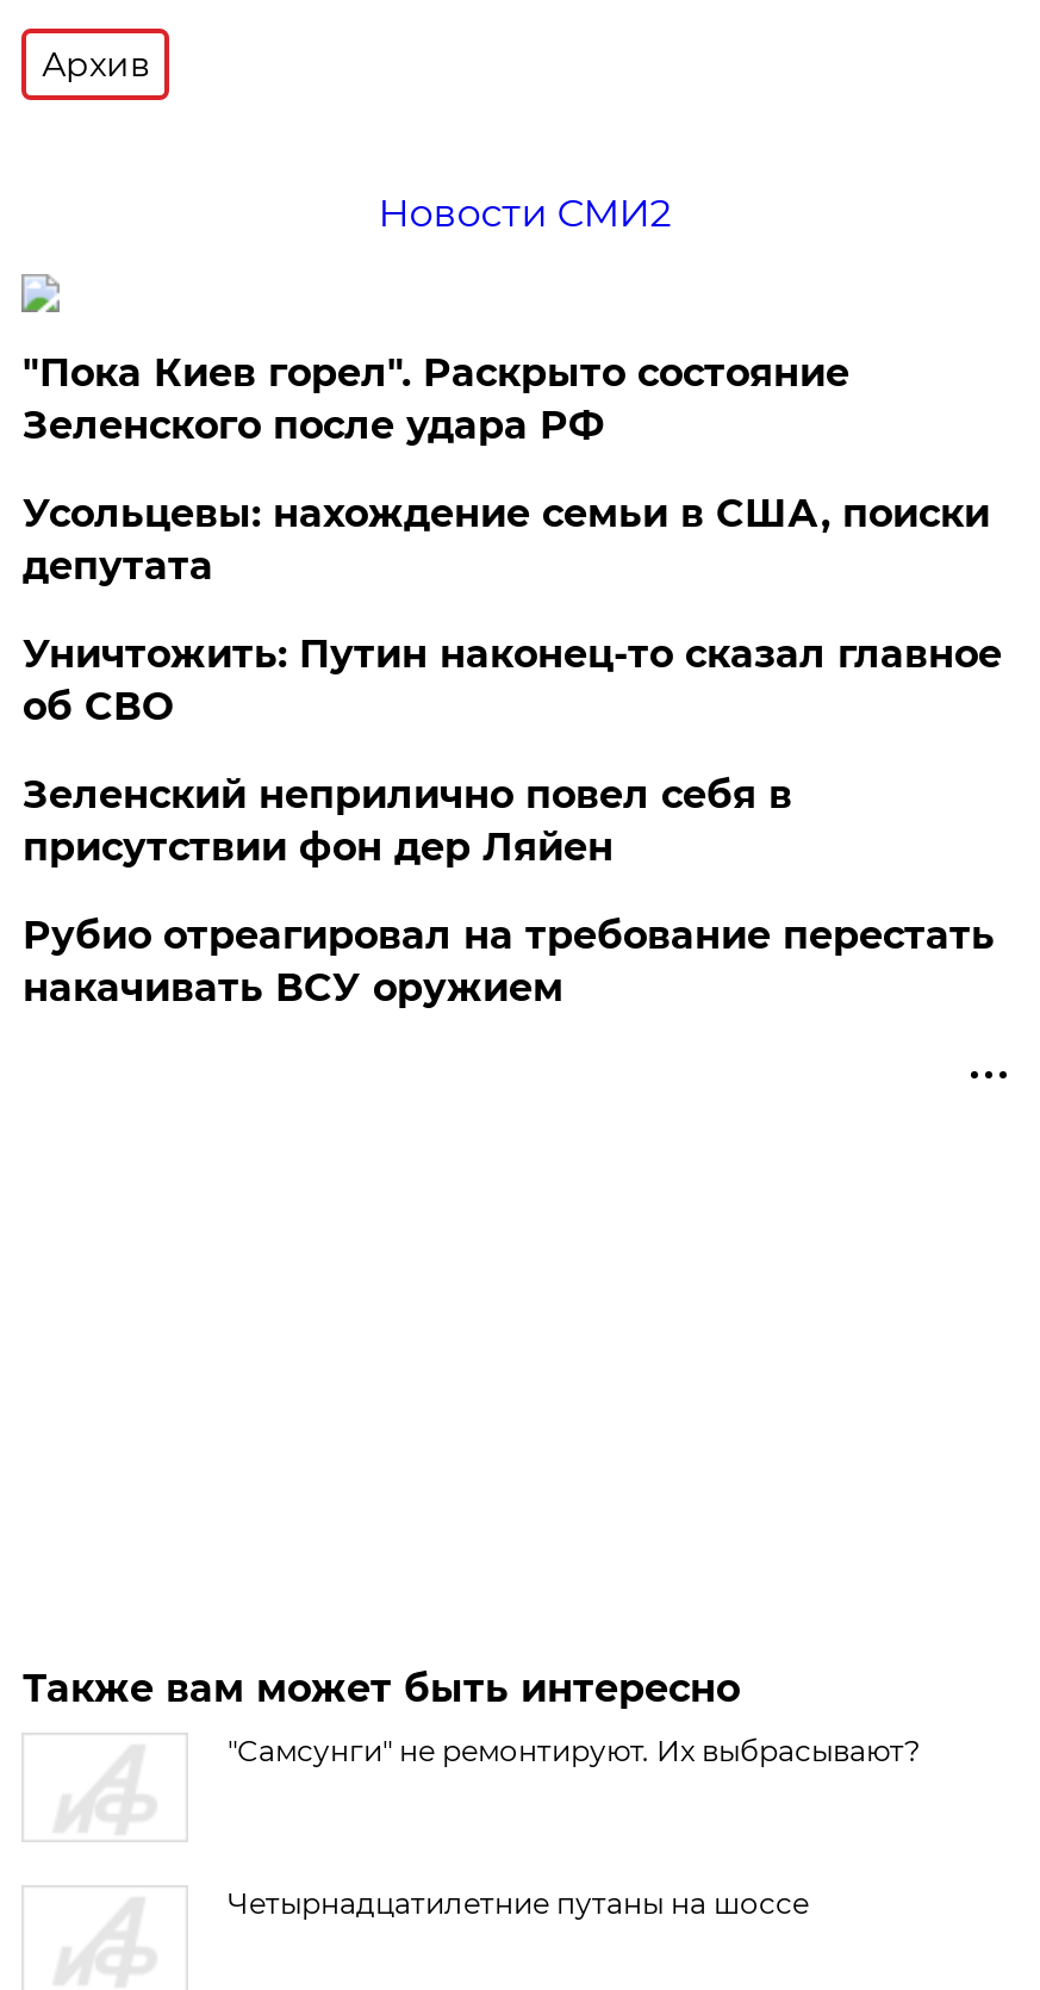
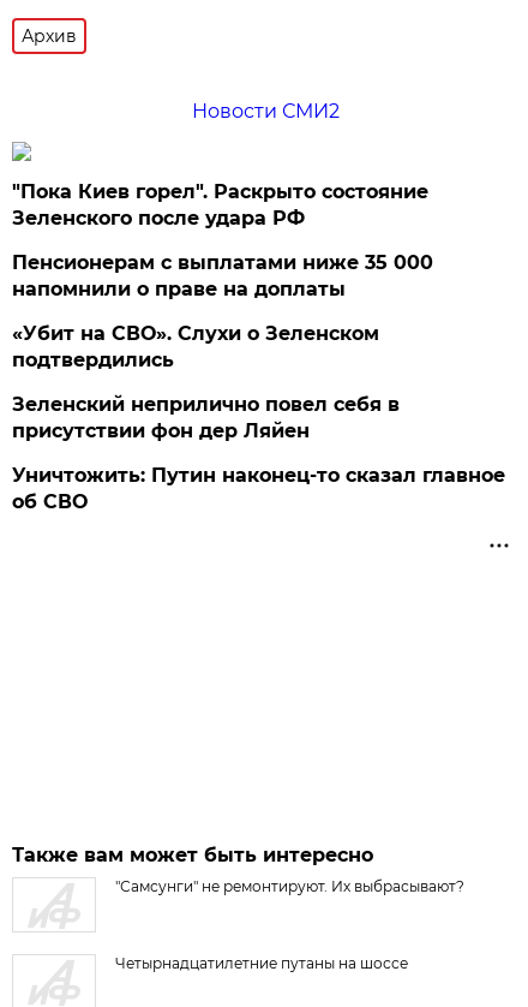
+ «Убит на СВО». Слухи о Зеленском
+ подтвердились

- Усольцевы: нахождение семьи в США, поиски
- депутата
+ Пенсионерам с выплатами ниже 35 000
+ напомнили о праве на доплаты

moved down: Уничтожить: Путин наконец-то сказал главное | об СВО

- Рубио отреагировал на требование перестать
- накачивать ВСУ оружием
